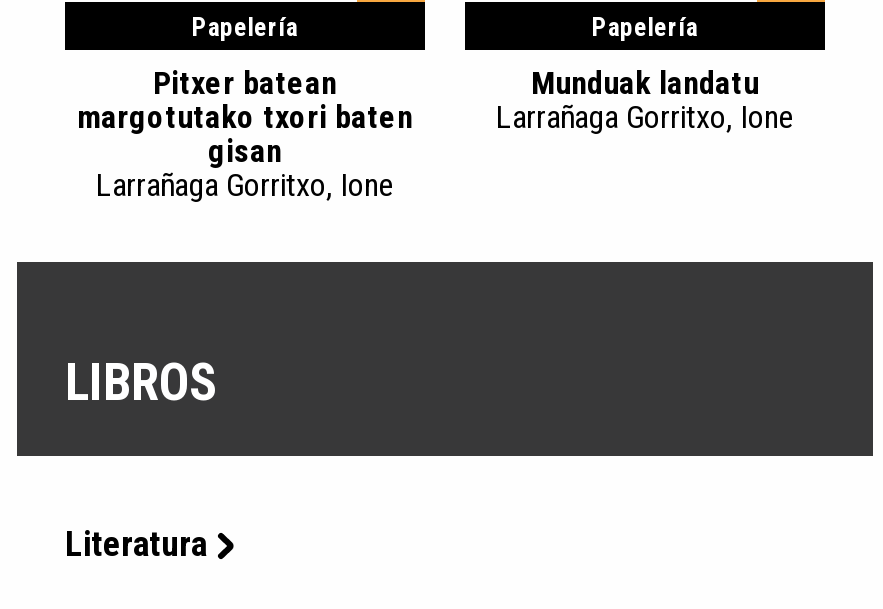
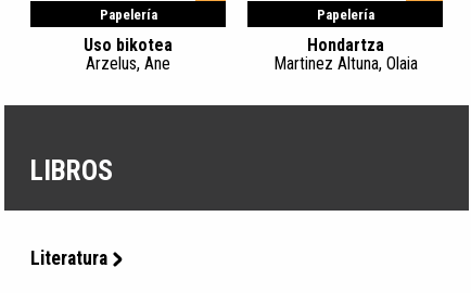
- Pitxer batean
- margotutako txori baten
- gisan
- Larrañaga Gorritxo, Ione
+ Uso bikotea
+ Arzelus, Ane

- Munduak landatu
- Larrañaga Gorritxo, Ione
+ Hondartza
+ Martinez Altuna, Olaia
